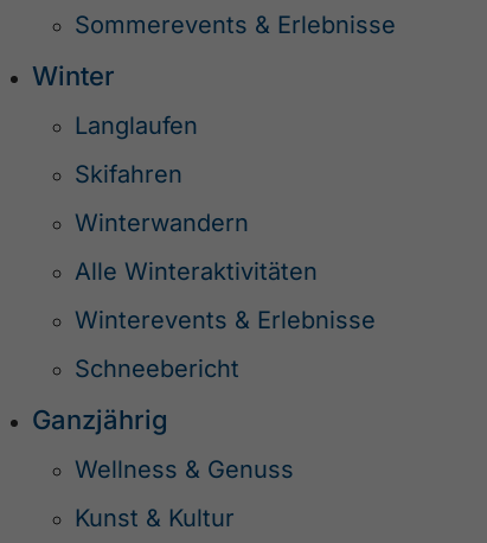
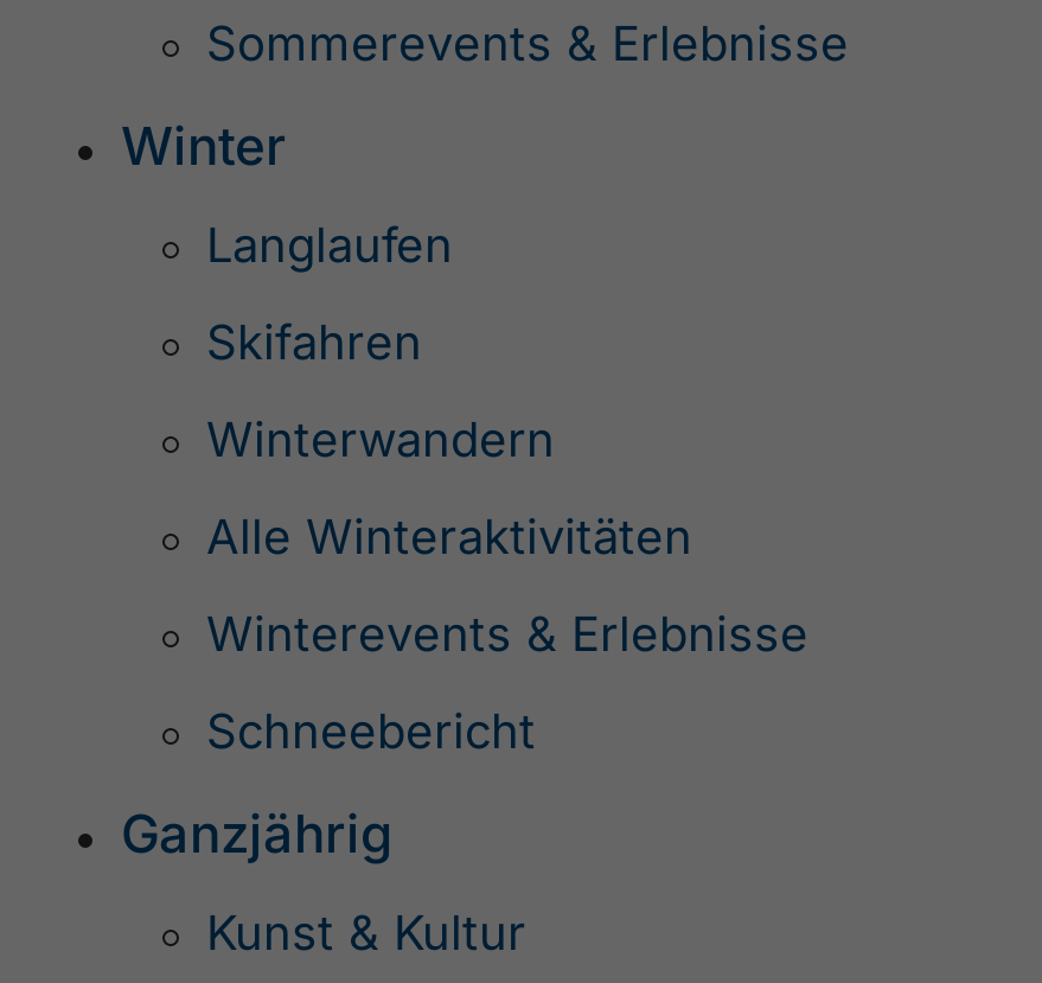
- Wellness & Genuss
